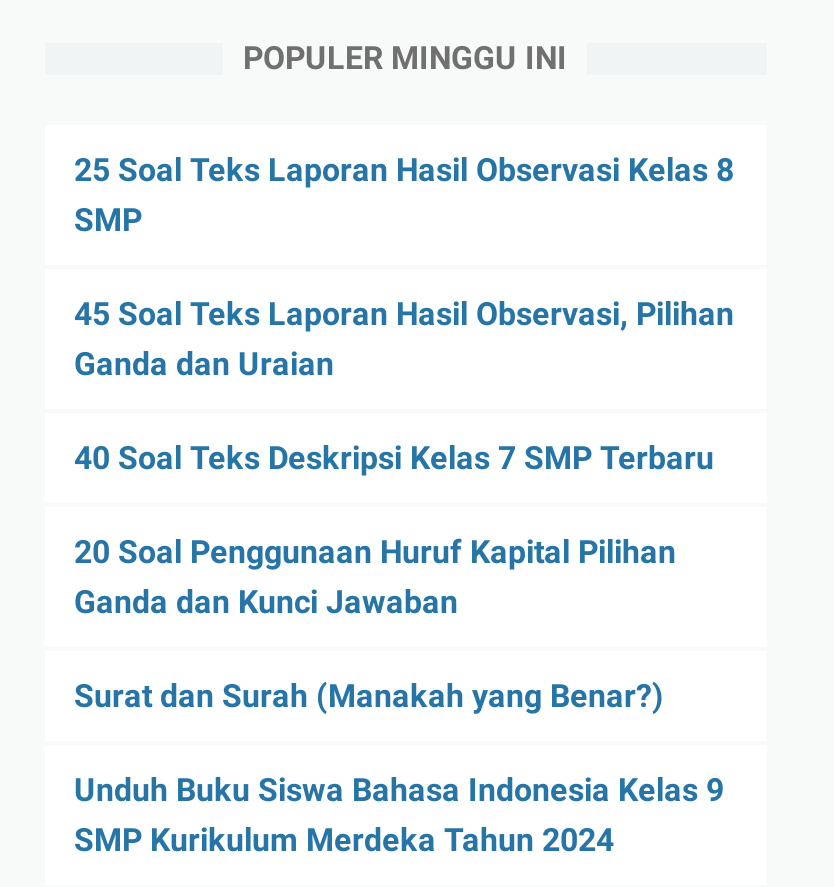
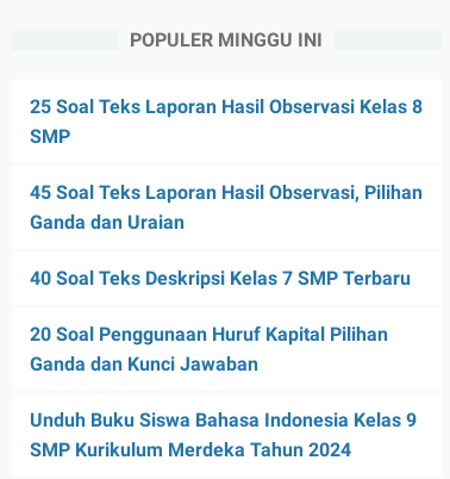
- Surat dan Surah (Manakah yang Benar?)
